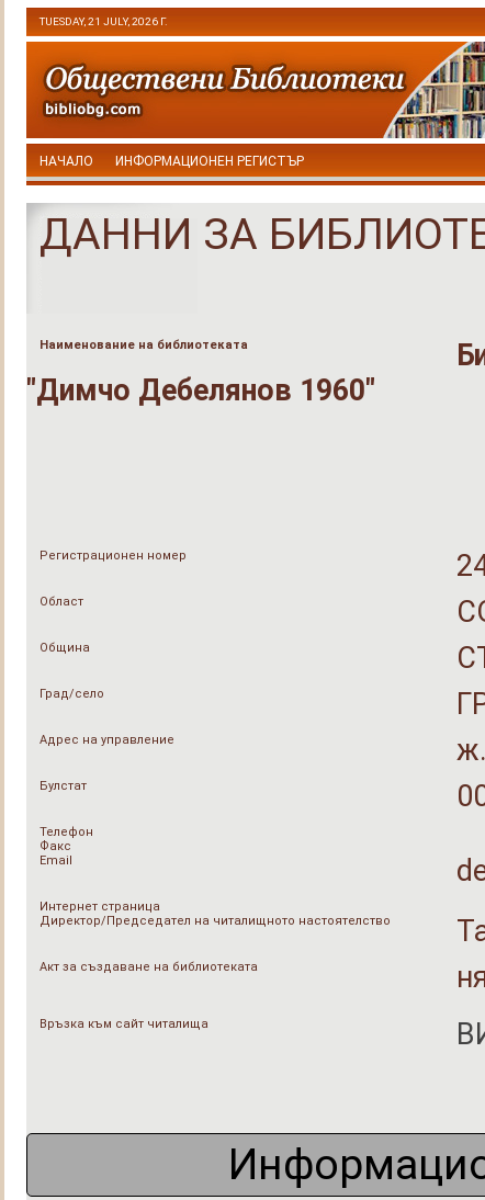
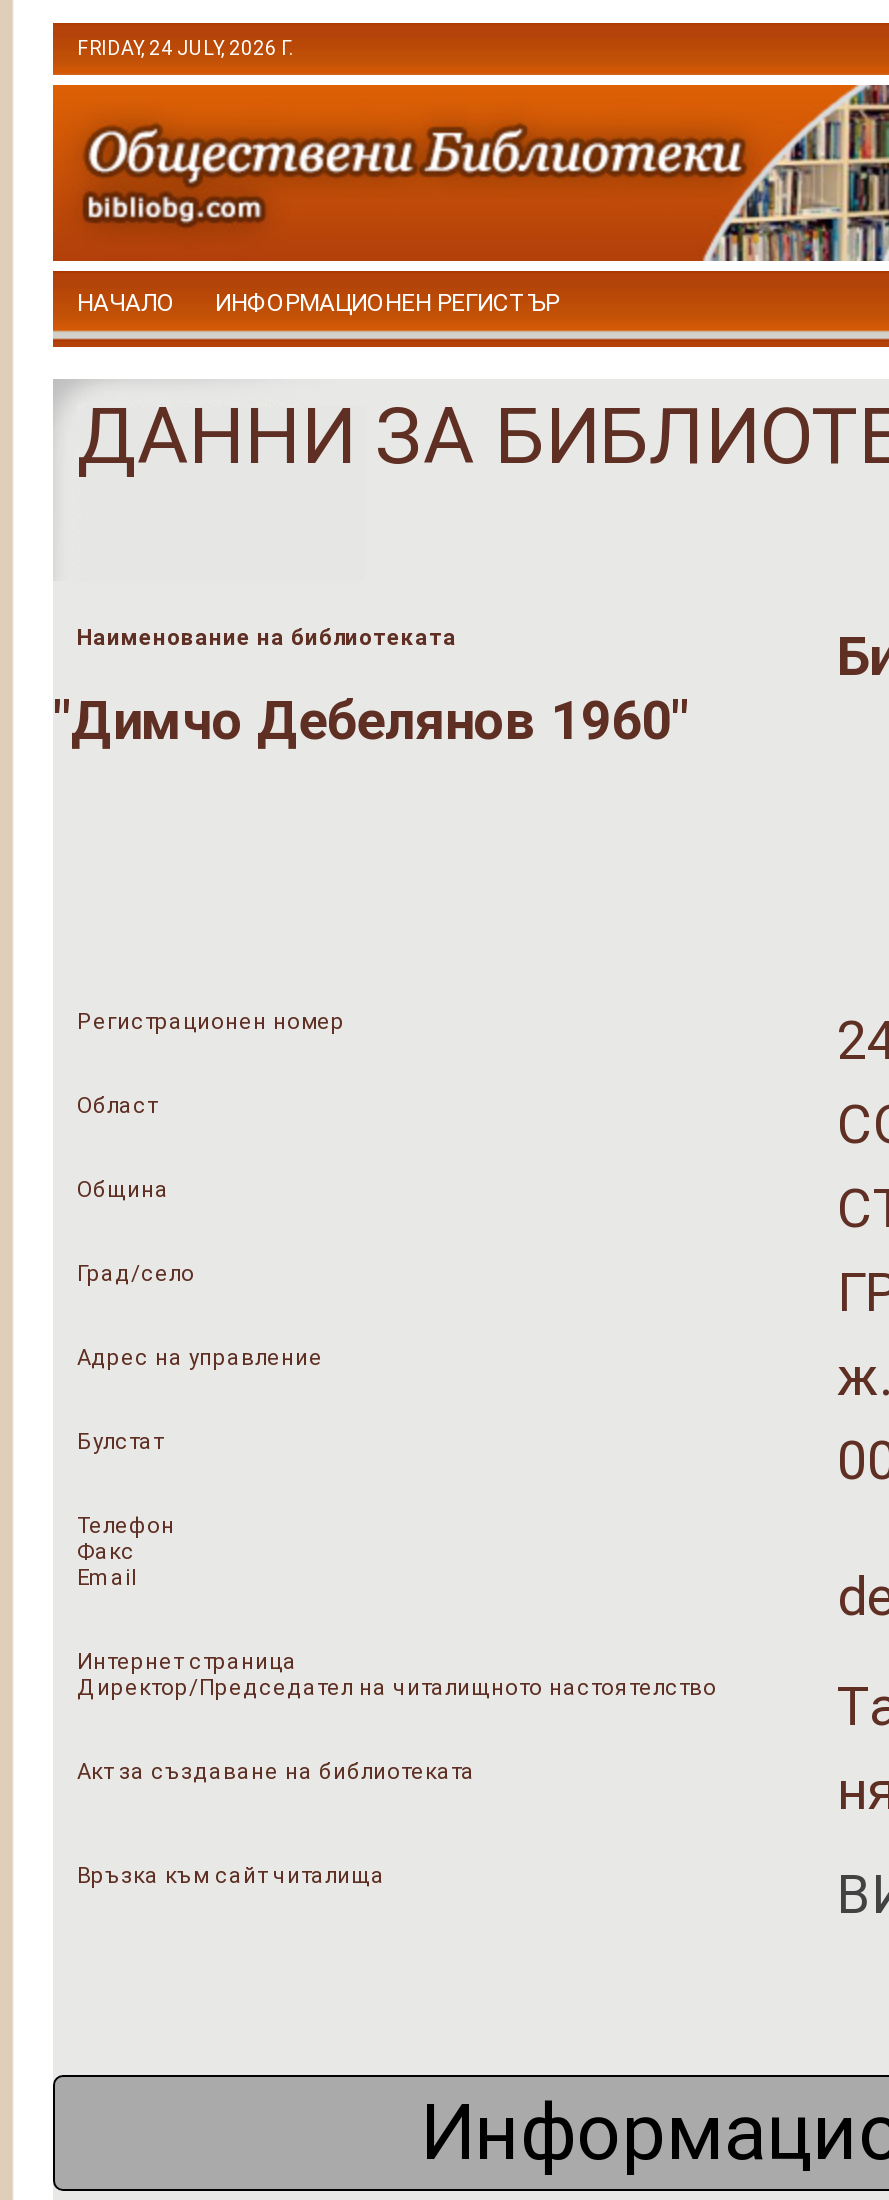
- TUESDAY, 21 JULY, 2026 Г.
+ FRIDAY, 24 JULY, 2026 Г.
